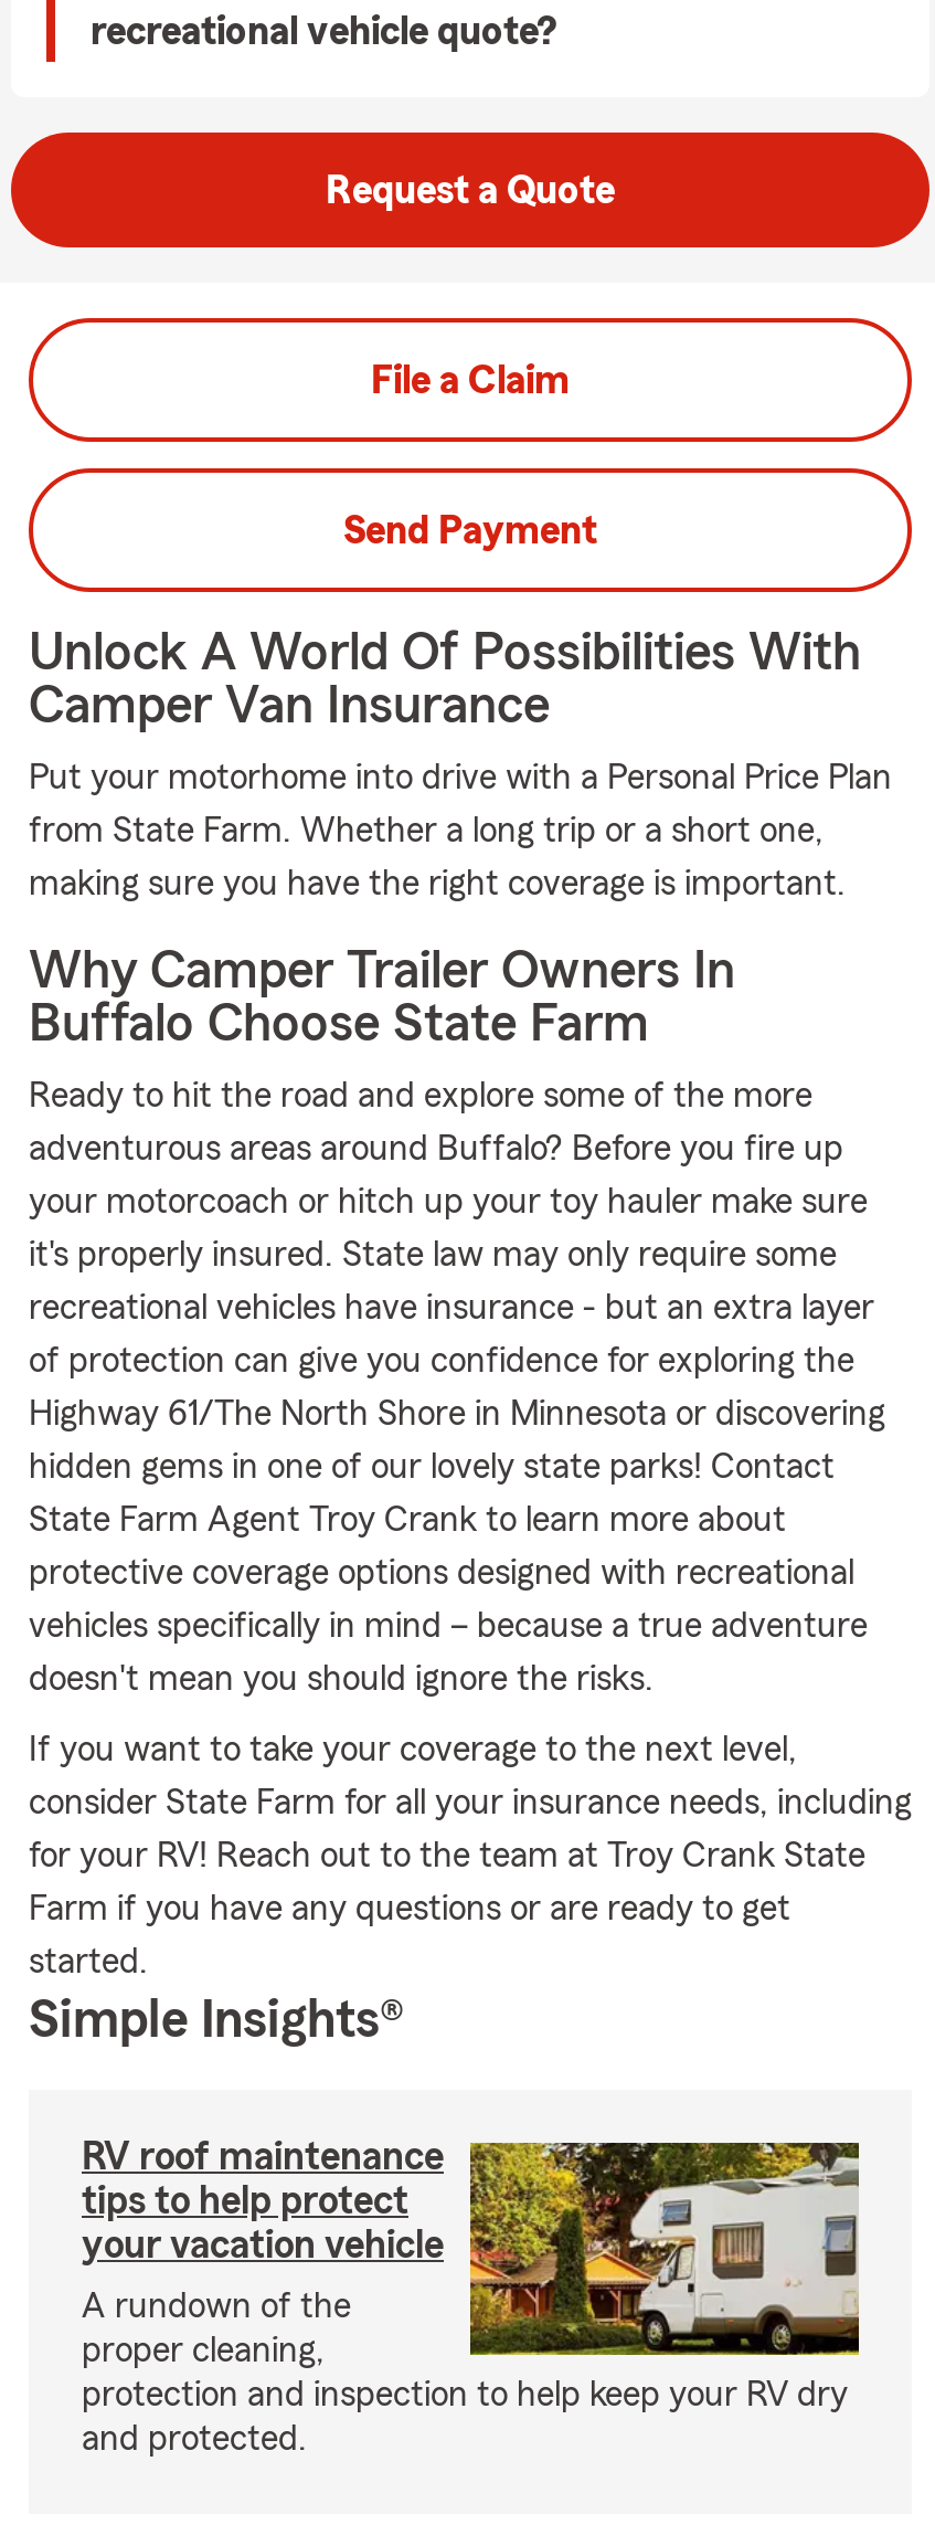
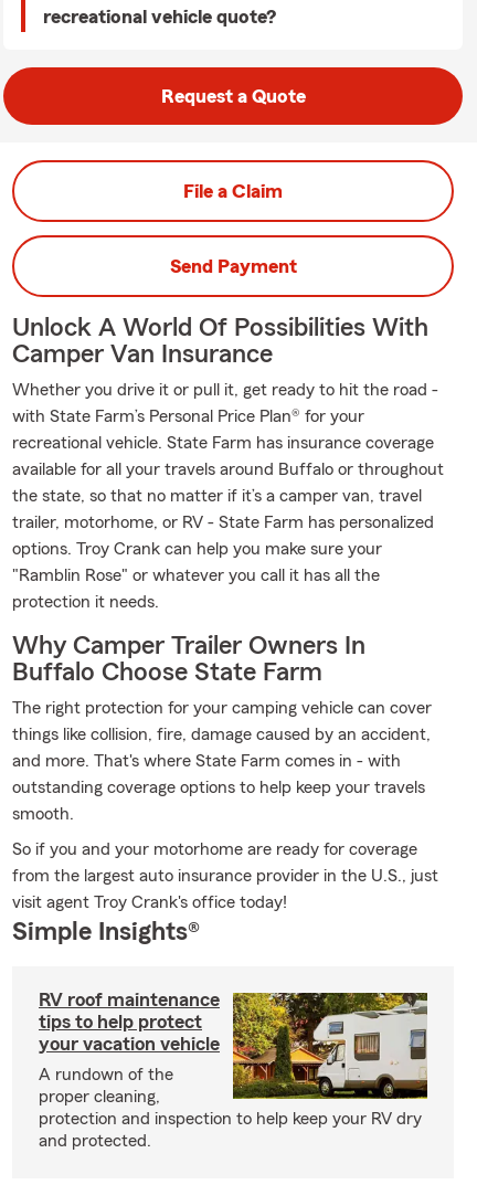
- Put your motorhome into drive with a Personal Price Plan
- from State Farm. Whether a long trip or a short one,
- making sure you have the right coverage is important.
+ Whether you drive it or pull it, get ready to hit the road -
+ with State Farm’s Personal Price Plan® for your
+ recreational vehicle. State Farm has insurance coverage
+ available for all your travels around Buffalo or throughout
+ the state, so that no matter if it’s a camper van, travel
+ trailer, motorhome, or RV - State Farm has personalized
+ options. Troy Crank can help you make sure your
+ "Ramblin Rose" or whatever you call it has all the
+ protection it needs.

moved down: Why Camper Trailer Owners In | Buffalo Choose State Farm

- Ready to hit the road and explore some of the more
- adventurous areas around Buffalo? Before you fire up
- your motorcoach or hitch up your toy hauler make sure
- it's properly insured. State law may only require some
- recreational vehicles have insurance - but an extra layer
- of protection can give you confidence for exploring the
- Highway 61/The North Shore in Minnesota or discovering
- hidden gems in one of our lovely state parks! Contact
- State Farm Agent Troy Crank to learn more about
- protective coverage options designed with recreational
- vehicles specifically in mind – because a true adventure
- doesn't mean you should ignore the risks.
- If you want to take your coverage to the next level,
- consider State Farm for all your insurance needs, including
- for your RV! Reach out to the team at Troy Crank State
- Farm if you have any questions or are ready to get
- started.
+ The right protection for your camping vehicle can cover
+ things like collision, fire, damage caused by an accident,
+ and more. That's where State Farm comes in - with
+ outstanding coverage options to help keep your travels
+ smooth.
+ So if you and your motorhome are ready for coverage
+ from the largest auto insurance provider in the U.S., just
+ visit agent Troy Crank's office today!
